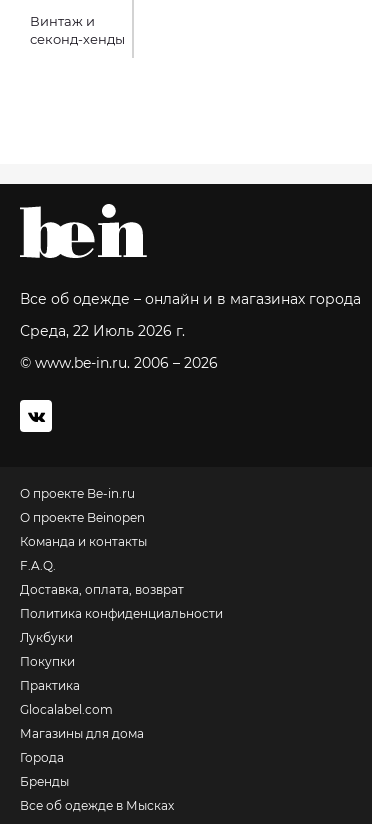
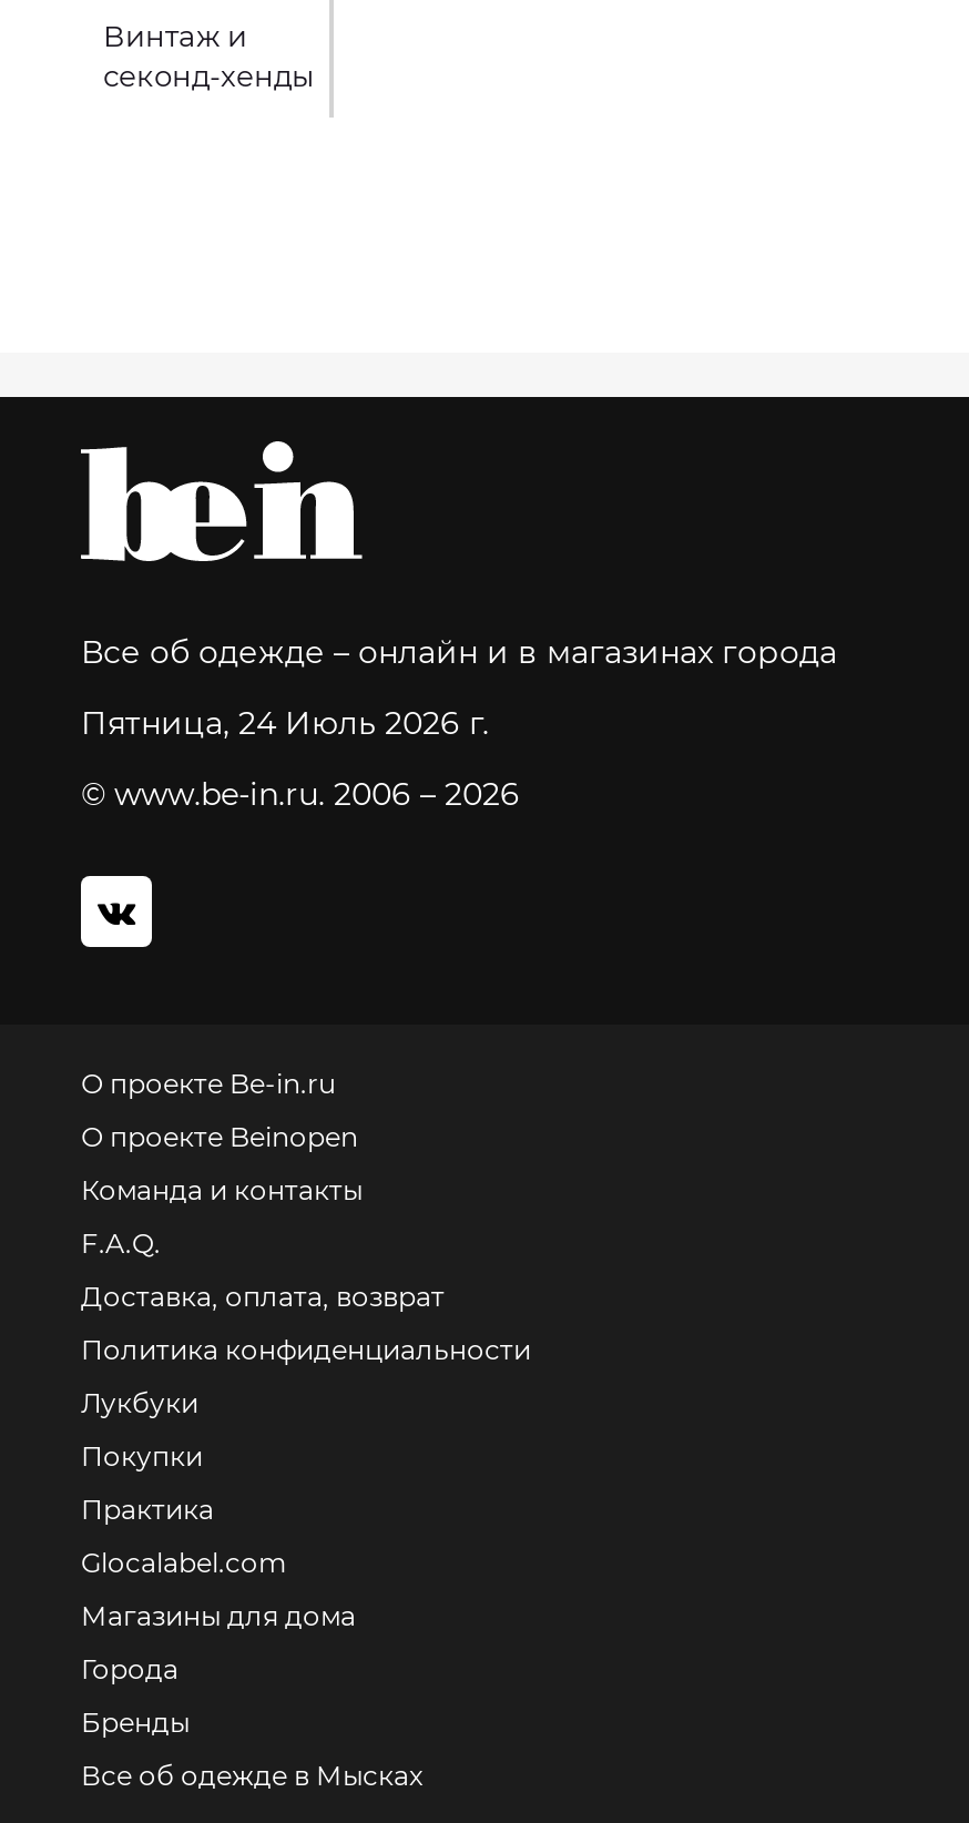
- Среда, 22 Июль 2026 г.
+ Пятница, 24 Июль 2026 г.
